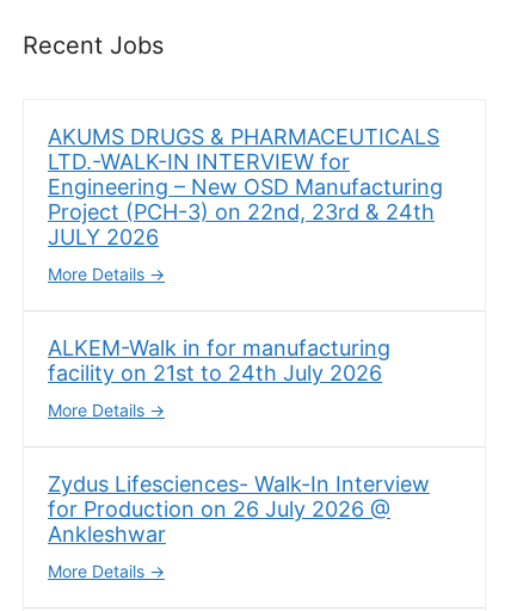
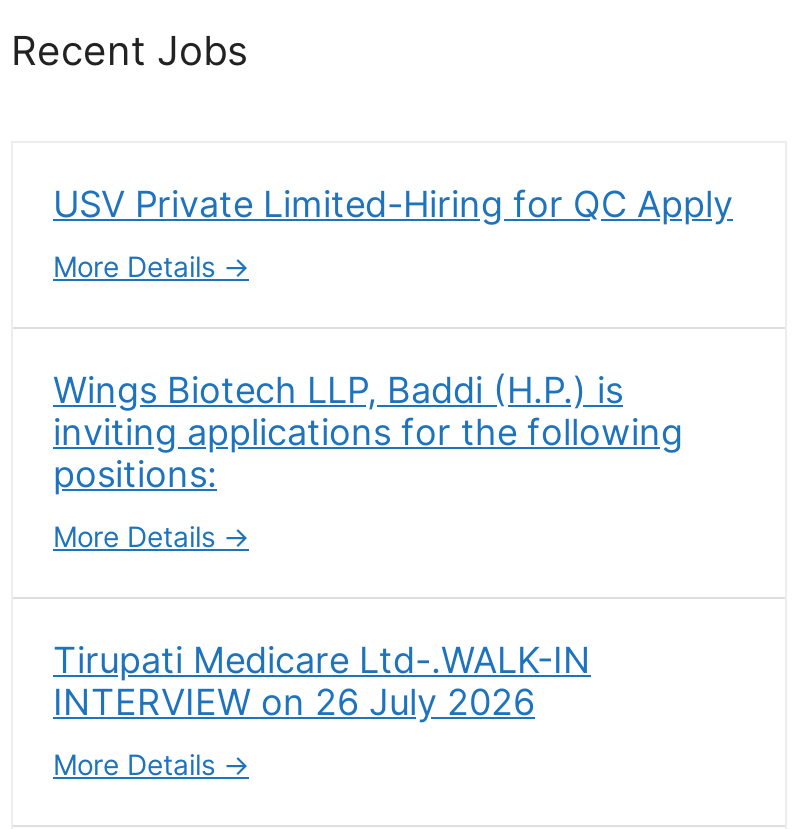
- AKUMS DRUGS & PHARMACEUTICALS
- LTD.-WALK-IN INTERVIEW for
- Engineering – New OSD Manufacturing
- Project (PCH-3) on 22nd, 23rd & 24th
- JULY 2026
+ USV Private Limited-Hiring for QC Apply

- ALKEM-Walk in for manufacturing
- facility on 21st to 24th July 2026
+ Wings Biotech LLP, Baddi (H.P.) is
+ inviting applications for the following
+ positions:

- Zydus Lifesciences- Walk-In Interview
- for Production on 26 July 2026 @
- Ankleshwar
+ Tirupati Medicare Ltd-.WALK-IN
+ INTERVIEW on 26 July 2026
